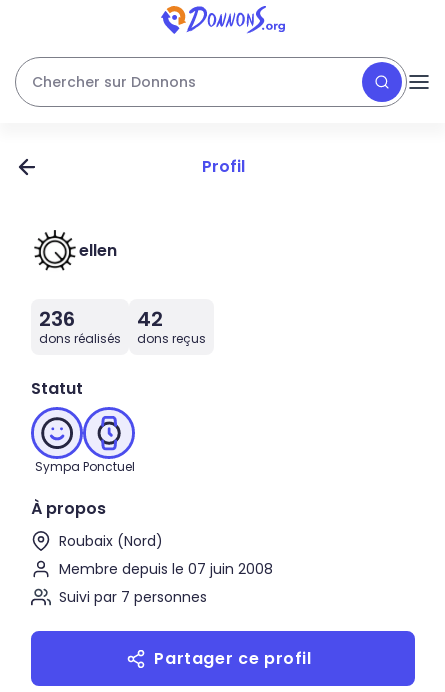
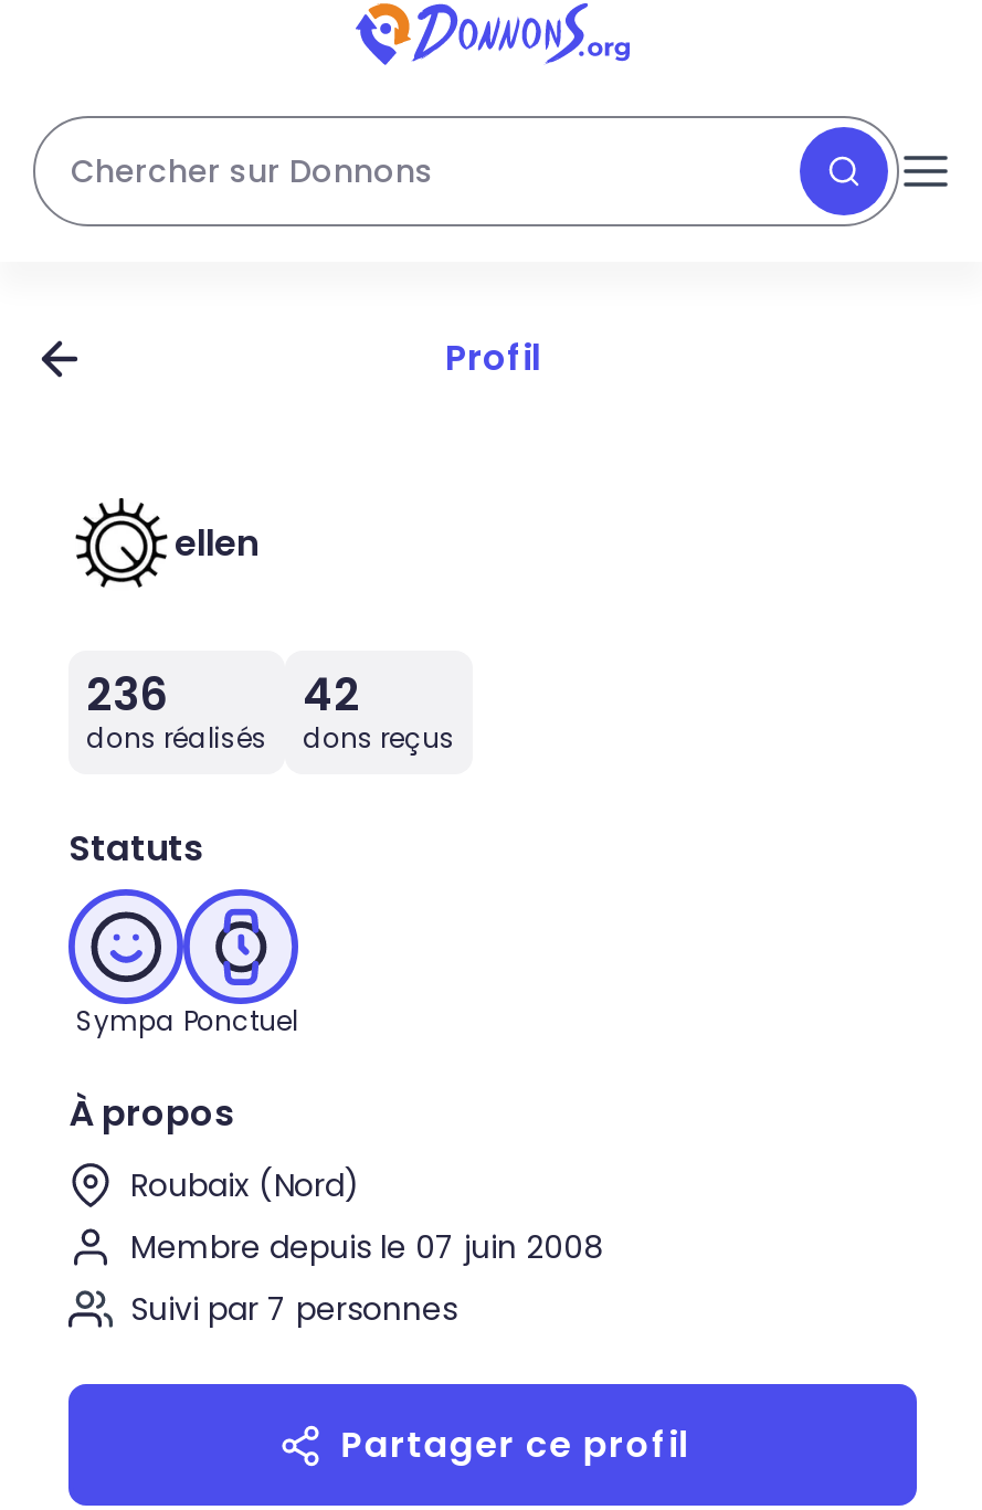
- Statut
+ Statuts
